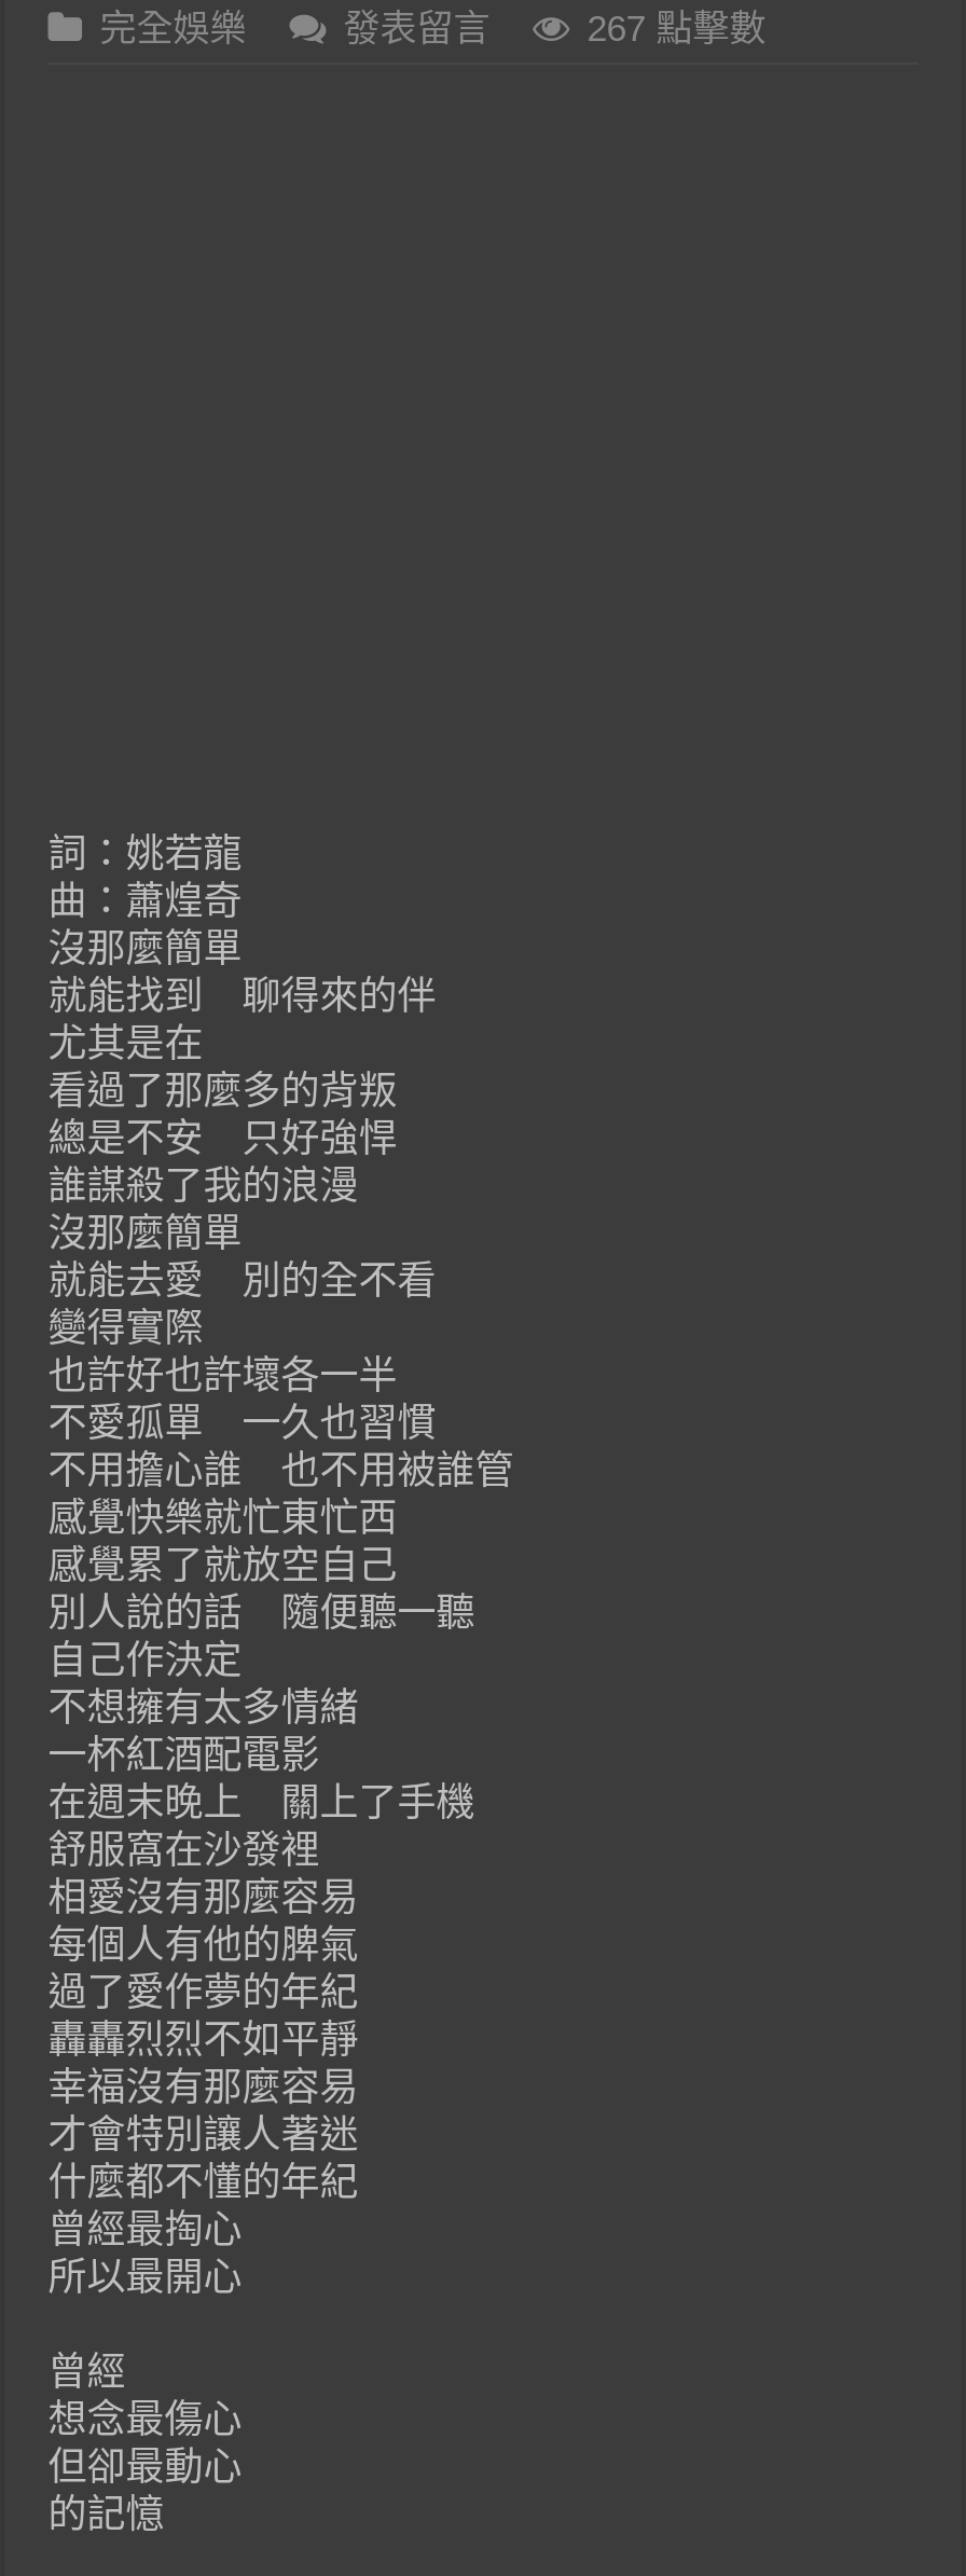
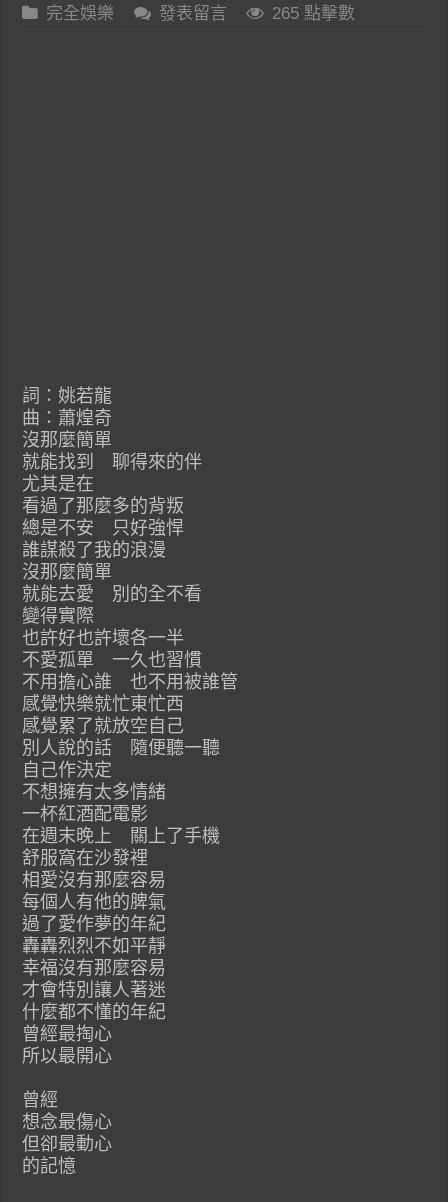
- 267 點擊數
+ 265 點擊數
